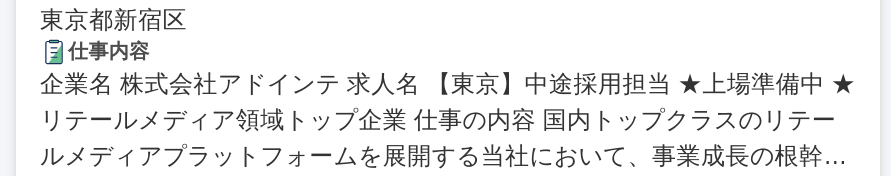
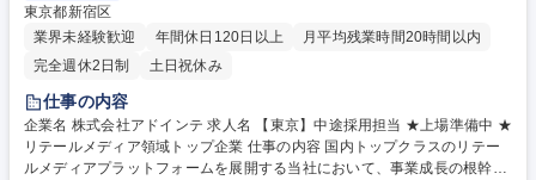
- 仕事内容
+ 業界未経験歓迎
+ 年間休日120日以上
+ 月平均残業時間20時間以内
+ 完全週休2日制
+ 土日祝休み
+ 仕事の内容
